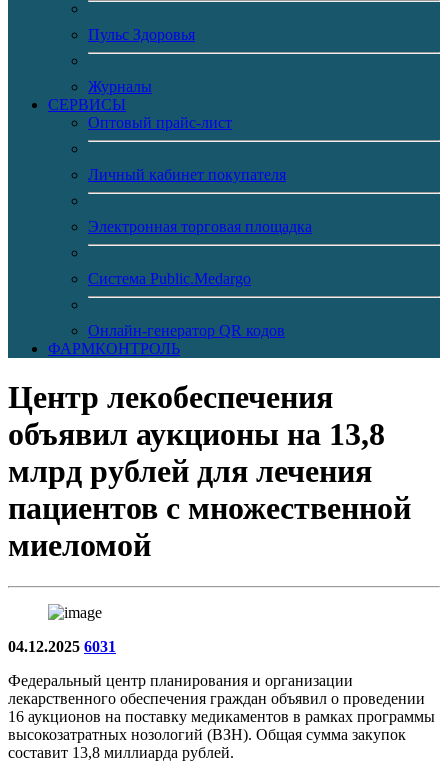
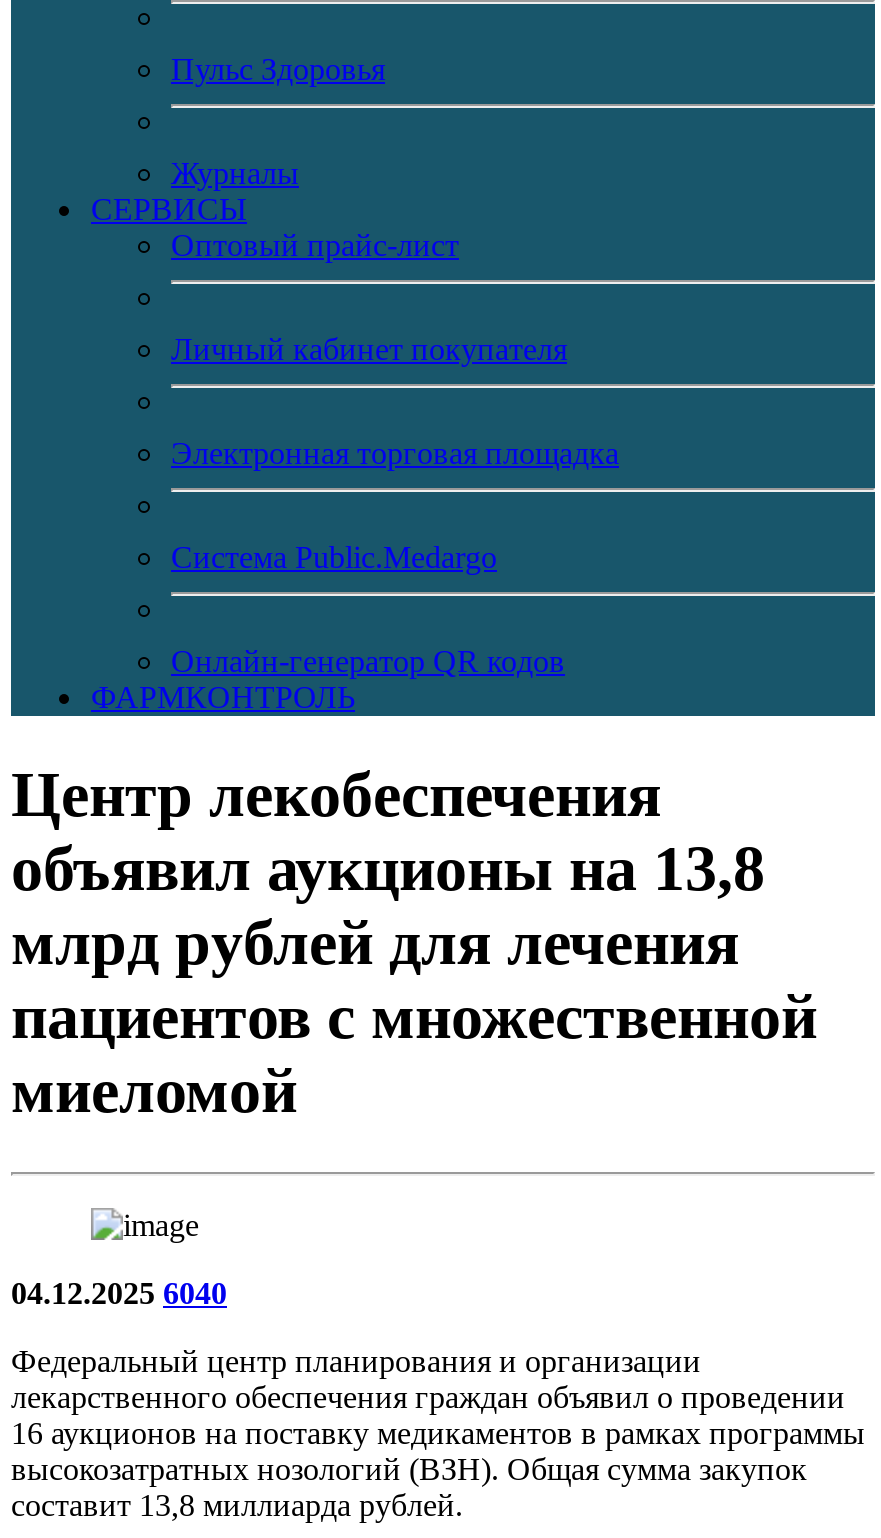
- 04.12.2025 6031
+ 04.12.2025 6040
